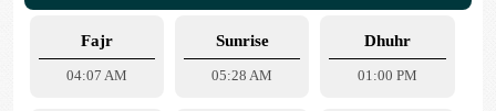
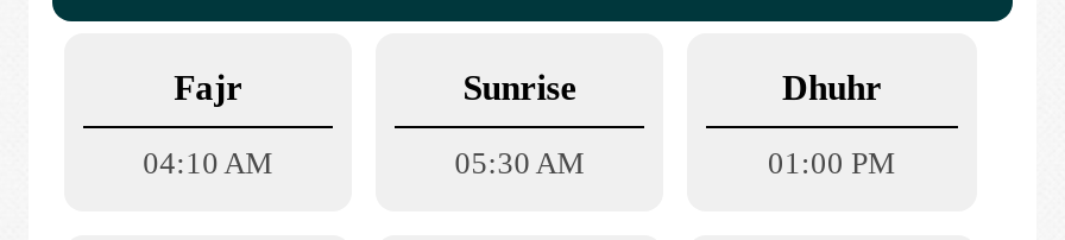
- 04:07 AM
+ 04:10 AM

- 05:28 AM
+ 05:30 AM
